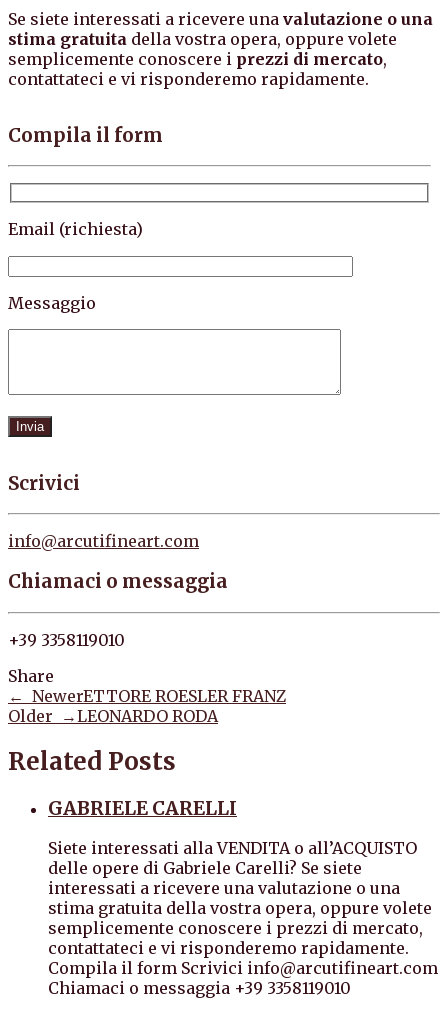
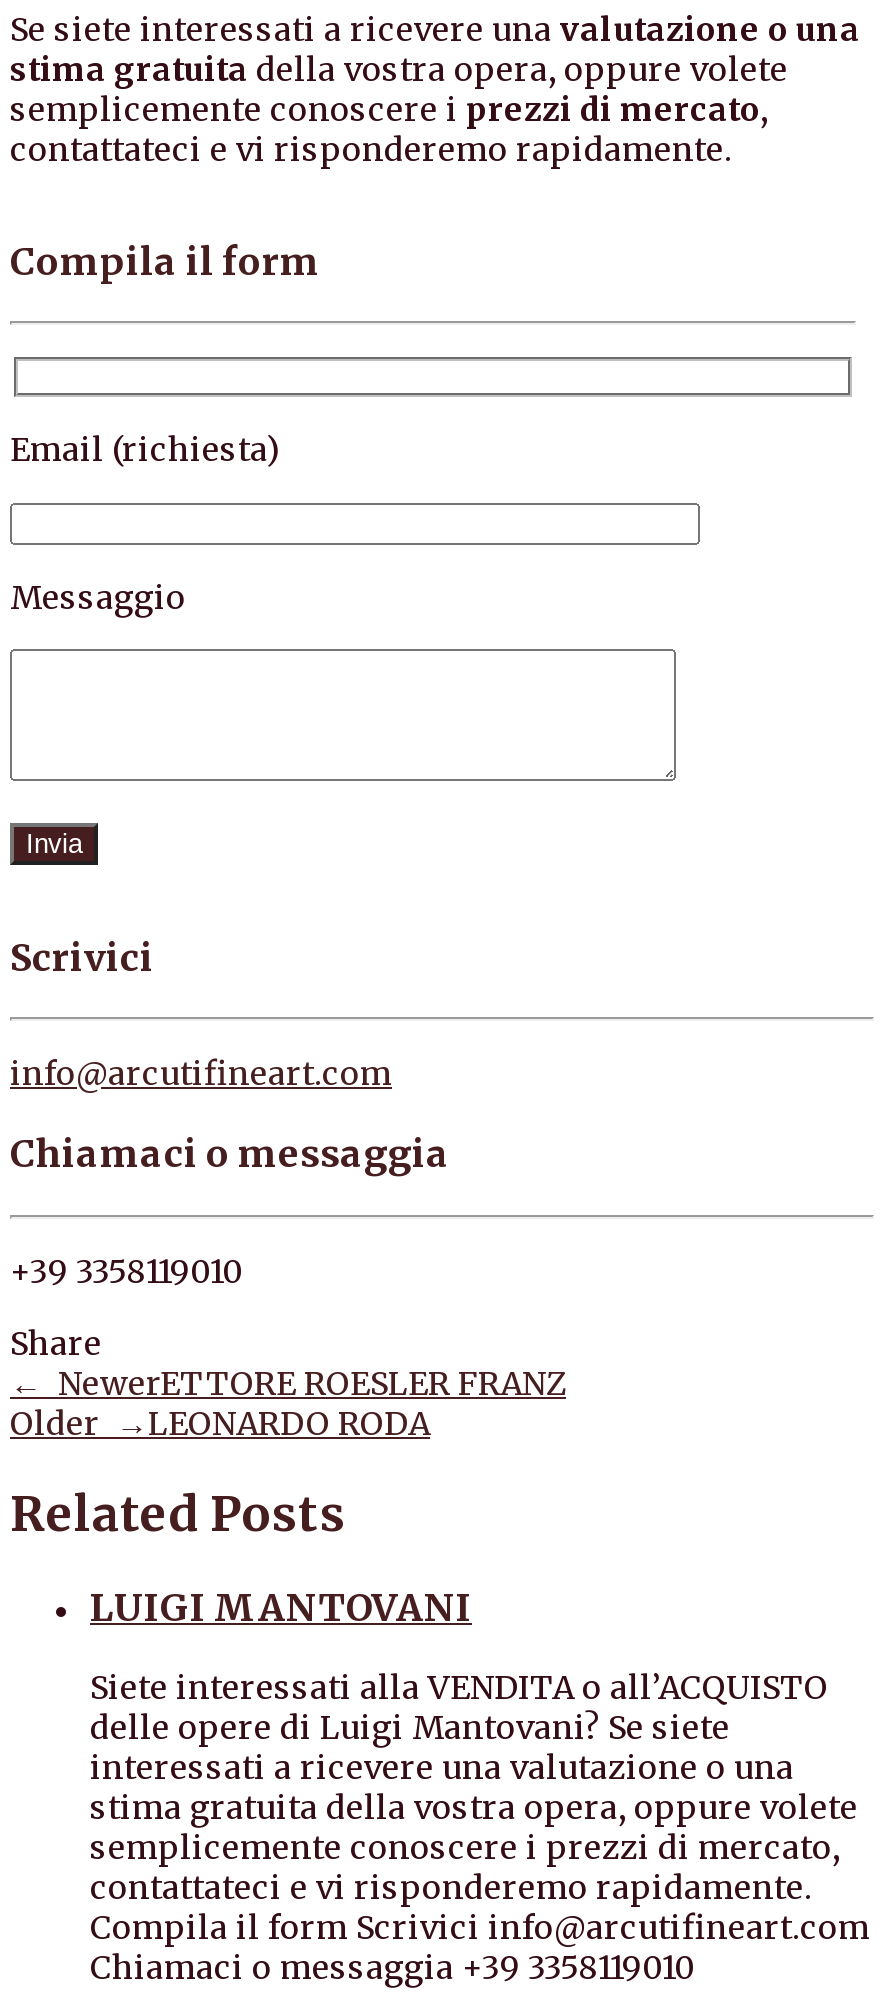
- GABRIELE CARELLI
+ LUIGI MANTOVANI

- delle opere di Gabriele Carelli? Se siete
+ delle opere di Luigi Mantovani? Se siete
